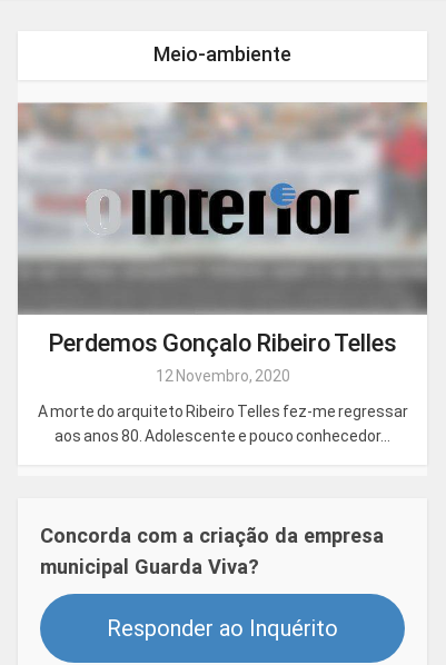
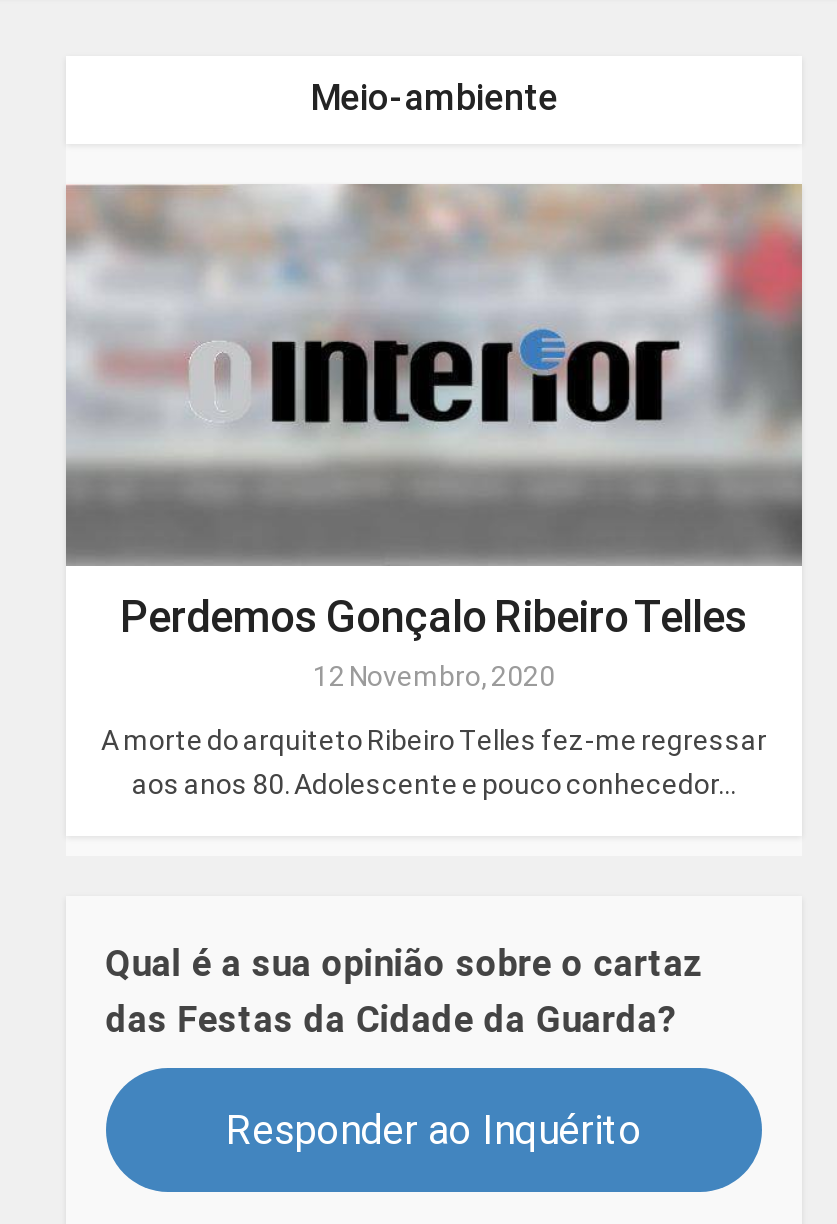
- Concorda com a criação da empresa
- municipal Guarda Viva?
+ Qual é a sua opinião sobre o cartaz
+ das Festas da Cidade da Guarda?
